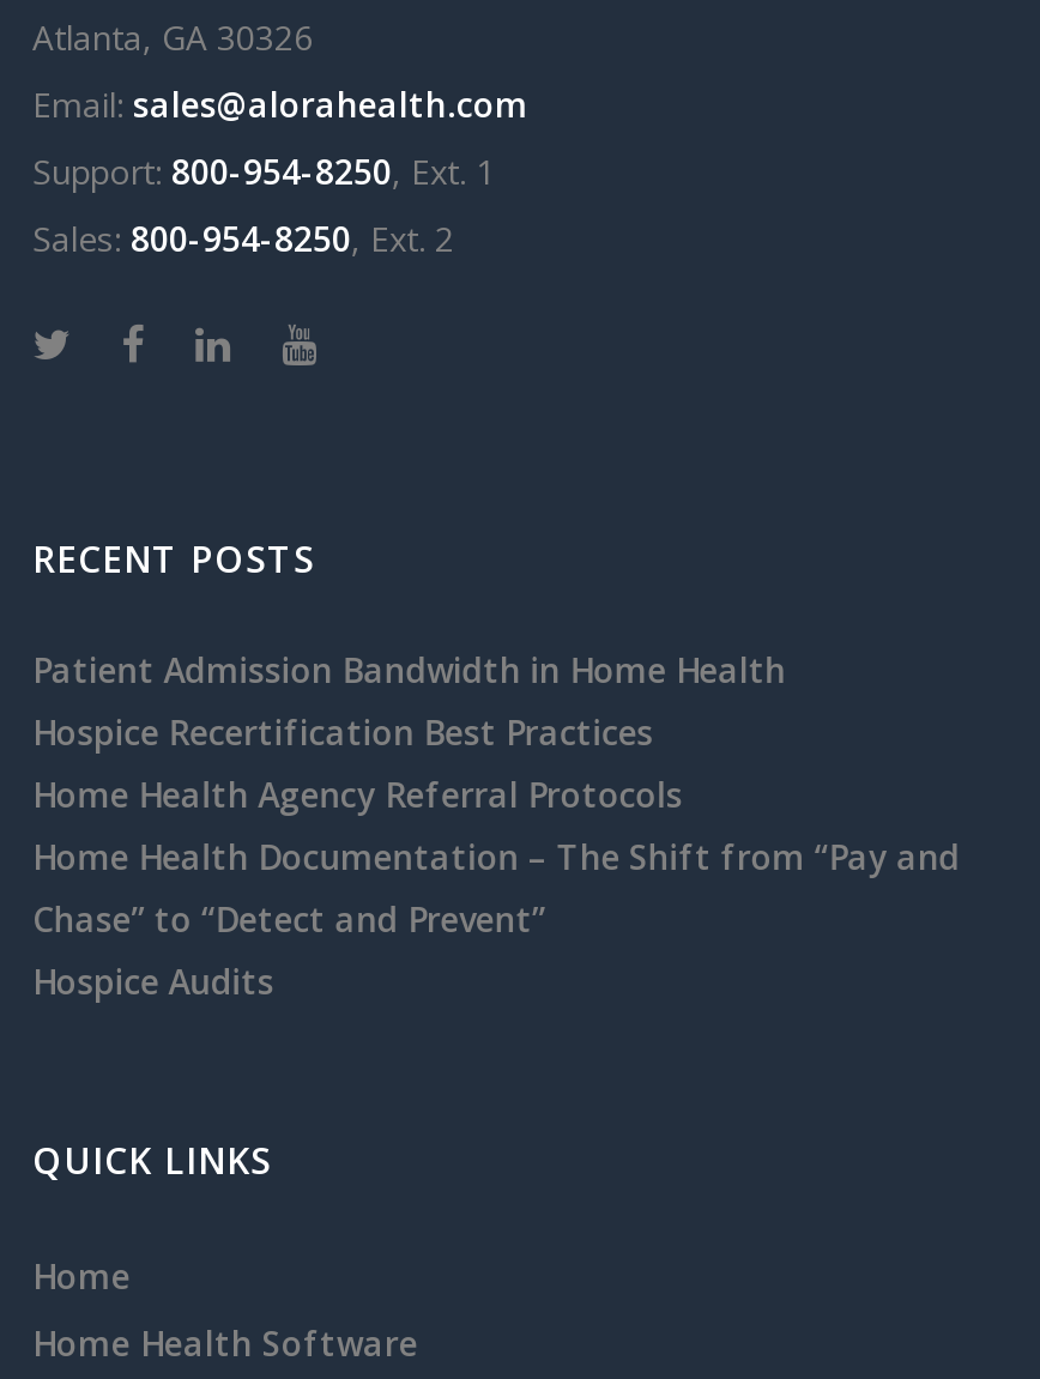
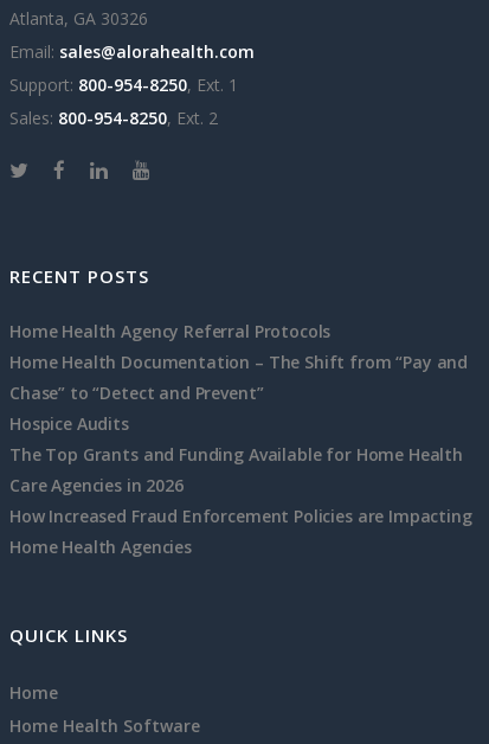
- Patient Admission Bandwidth in Home Health
- Hospice Recertification Best Practices

moved up: Home Health Agency Referral Protocols | Home Health Documentation – The Shift from “Pay and | Chase” to “Detect and Prevent” | Hospice Audits

+ The Top Grants and Funding Available for Home Health
+ Care Agencies in 2026
+ How Increased Fraud Enforcement Policies are Impacting
+ Home Health Agencies
